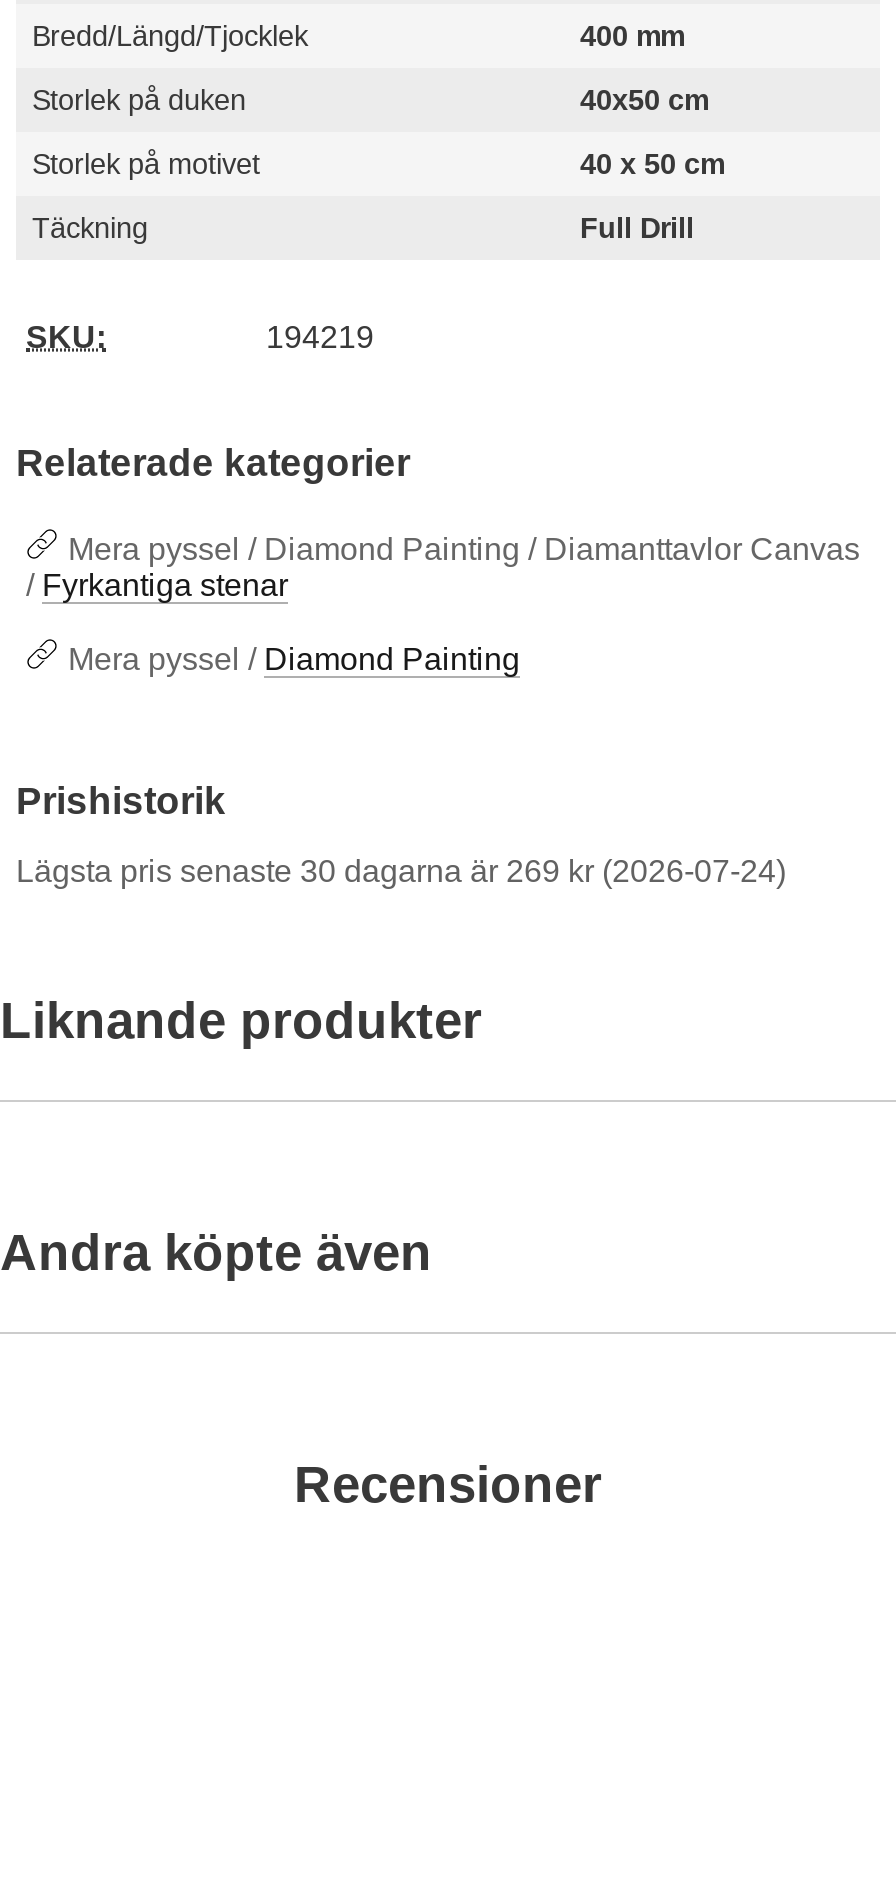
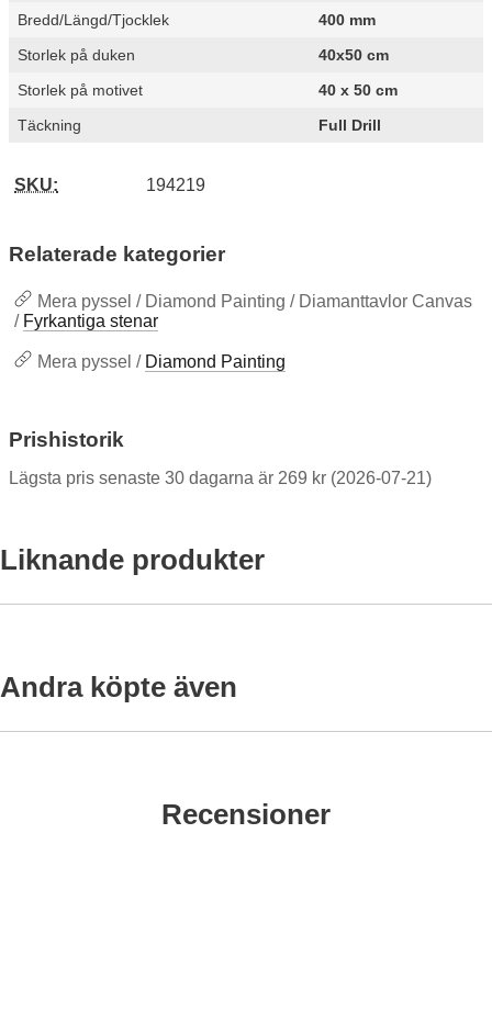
- Lägsta pris senaste 30 dagarna är 269 kr (2026-07-24)
+ Lägsta pris senaste 30 dagarna är 269 kr (2026-07-21)
